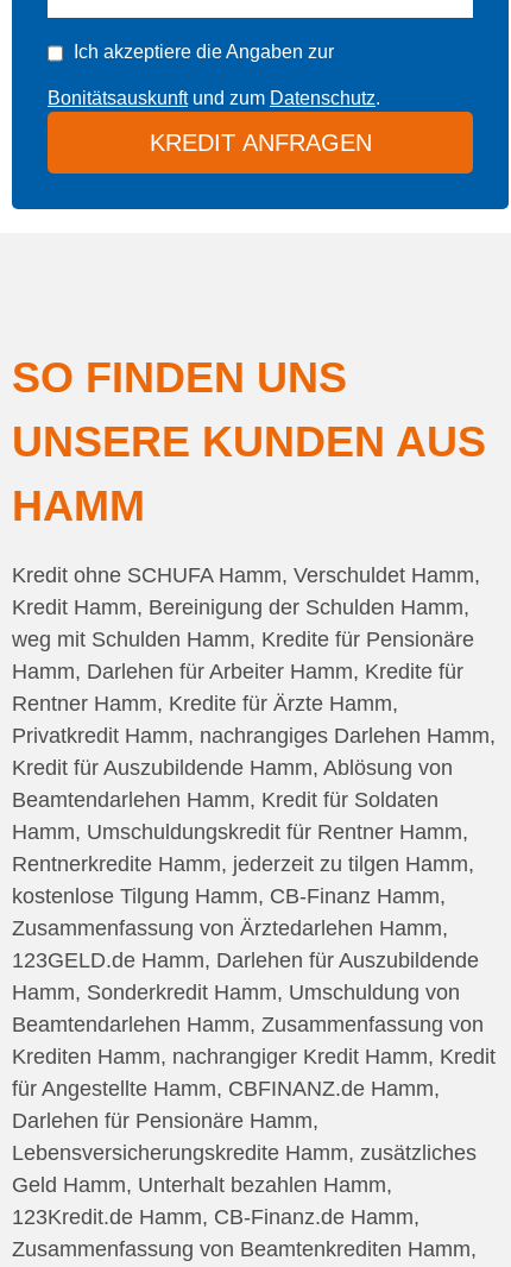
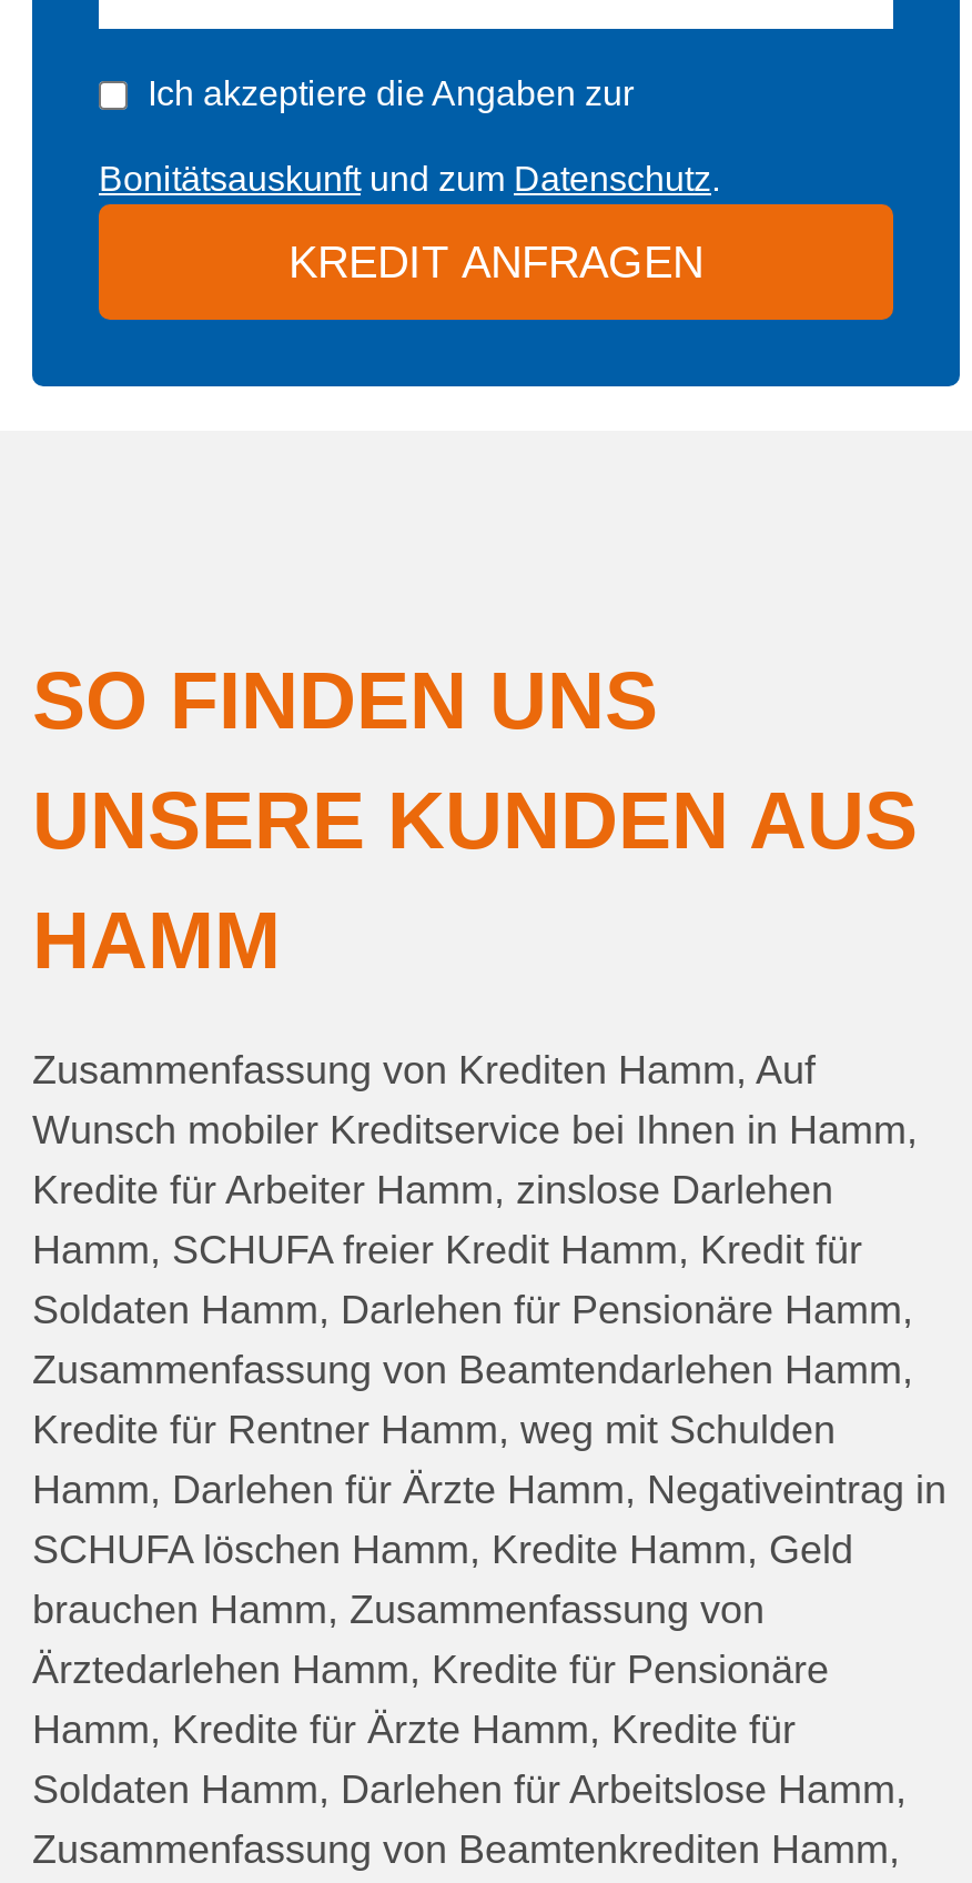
- Kredit ohne SCHUFA Hamm, Verschuldet Hamm,
- Kredit Hamm, Bereinigung der Schulden Hamm,
- weg mit Schulden Hamm, Kredite für Pensionäre
- Hamm, Darlehen für Arbeiter Hamm, Kredite für
- Rentner Hamm, Kredite für Ärzte Hamm,
- Privatkredit Hamm, nachrangiges Darlehen Hamm,
- Kredit für Auszubildende Hamm, Ablösung von
- Beamtendarlehen Hamm, Kredit für Soldaten
- Hamm, Umschuldungskredit für Rentner Hamm,
- Rentnerkredite Hamm, jederzeit zu tilgen Hamm,
- kostenlose Tilgung Hamm, CB-Finanz Hamm,
- Zusammenfassung von Ärztedarlehen Hamm,
- 123GELD.de Hamm, Darlehen für Auszubildende
- Hamm, Sonderkredit Hamm, Umschuldung von
- Beamtendarlehen Hamm, Zusammenfassung von
- Krediten Hamm, nachrangiger Kredit Hamm, Kredit
- für Angestellte Hamm, CBFINANZ.de Hamm,
- Darlehen für Pensionäre Hamm,
- Lebensversicherungskredite Hamm, zusätzliches
- Geld Hamm, Unterhalt bezahlen Hamm,
- 123Kredit.de Hamm, CB-Finanz.de Hamm,
+ Zusammenfassung von Krediten Hamm, Auf
+ Wunsch mobiler Kreditservice bei Ihnen in Hamm,
+ Kredite für Arbeiter Hamm, zinslose Darlehen
+ Hamm, SCHUFA freier Kredit Hamm, Kredit für
+ Soldaten Hamm, Darlehen für Pensionäre Hamm,
+ Zusammenfassung von Beamtendarlehen Hamm,
+ Kredite für Rentner Hamm, weg mit Schulden
+ Hamm, Darlehen für Ärzte Hamm, Negativeintrag in
+ SCHUFA löschen Hamm, Kredite Hamm, Geld
+ brauchen Hamm, Zusammenfassung von
+ Ärztedarlehen Hamm, Kredite für Pensionäre
+ Hamm, Kredite für Ärzte Hamm, Kredite für
+ Soldaten Hamm, Darlehen für Arbeitslose Hamm,
